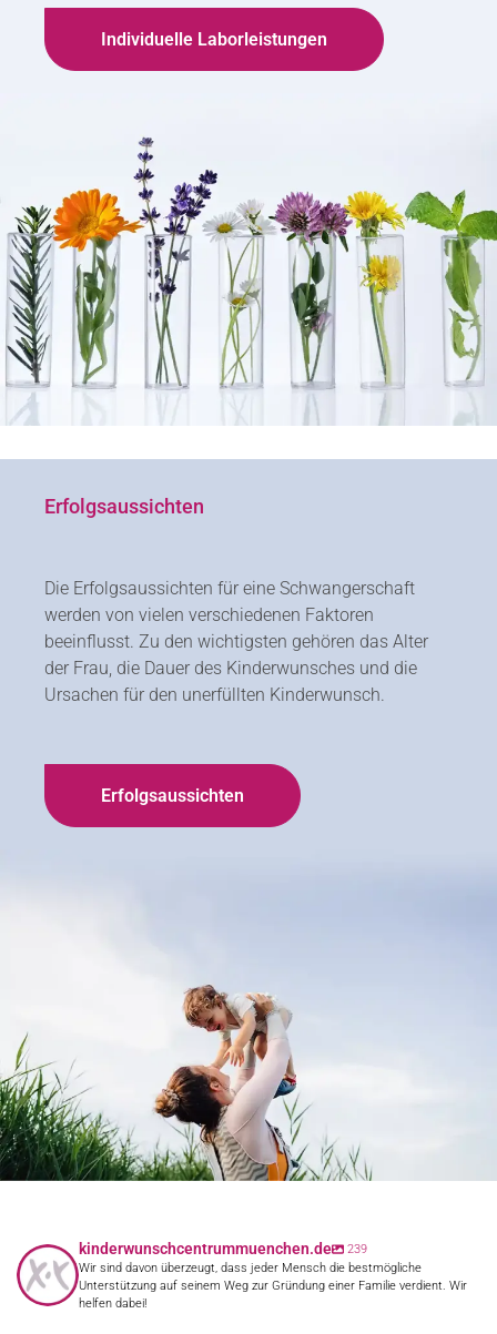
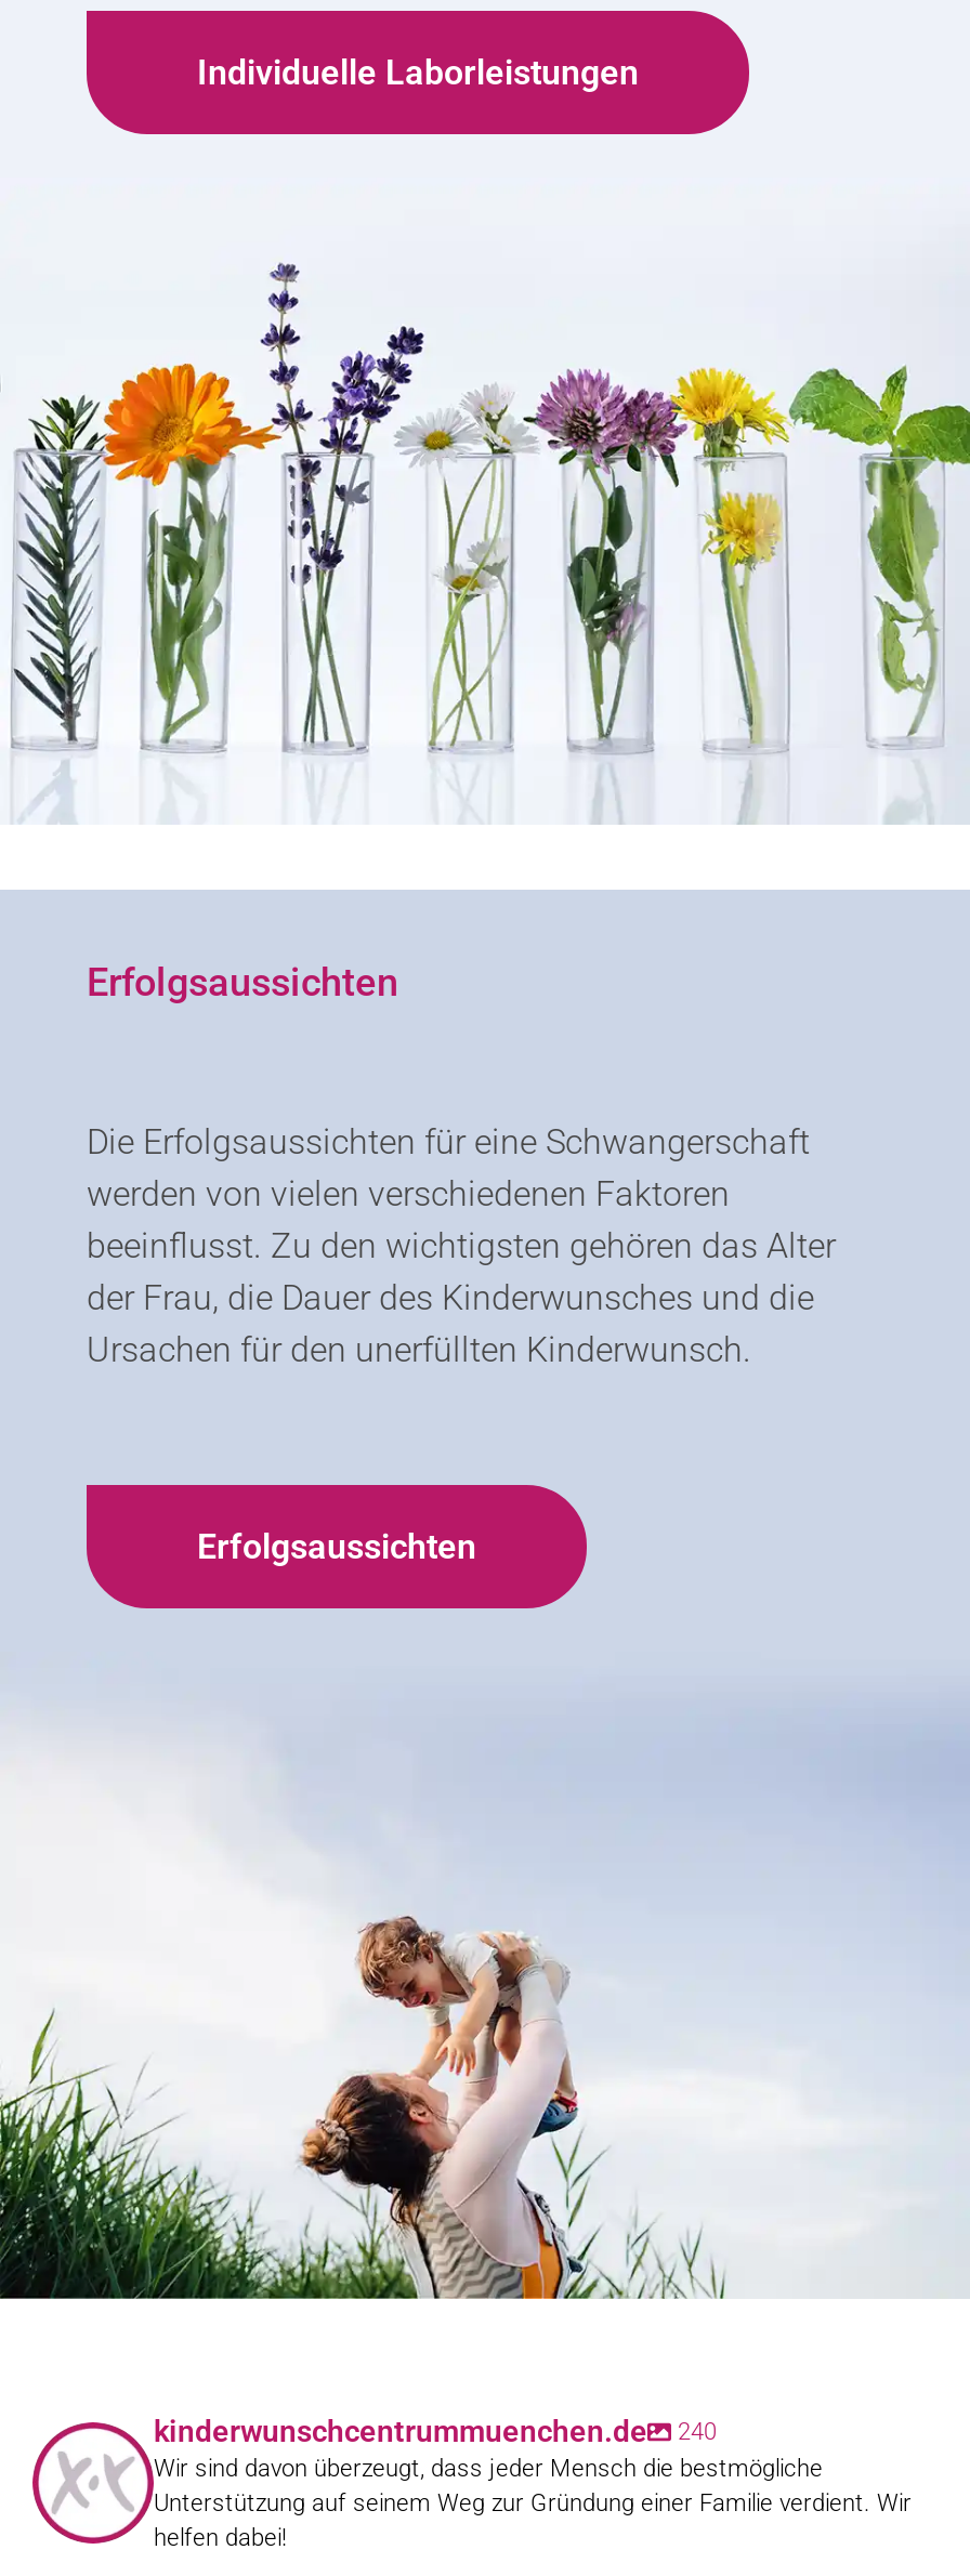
- kinderwunschcentrummuenchen.de 239
+ kinderwunschcentrummuenchen.de 240
